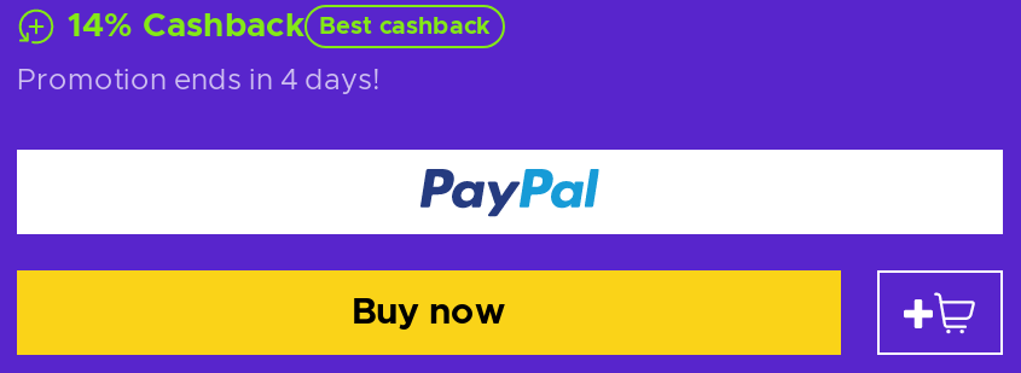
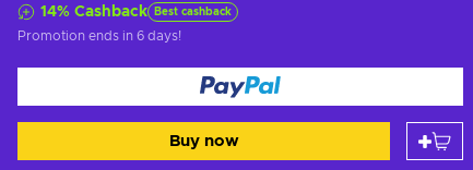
- Promotion ends in 4 days!
+ Promotion ends in 6 days!
